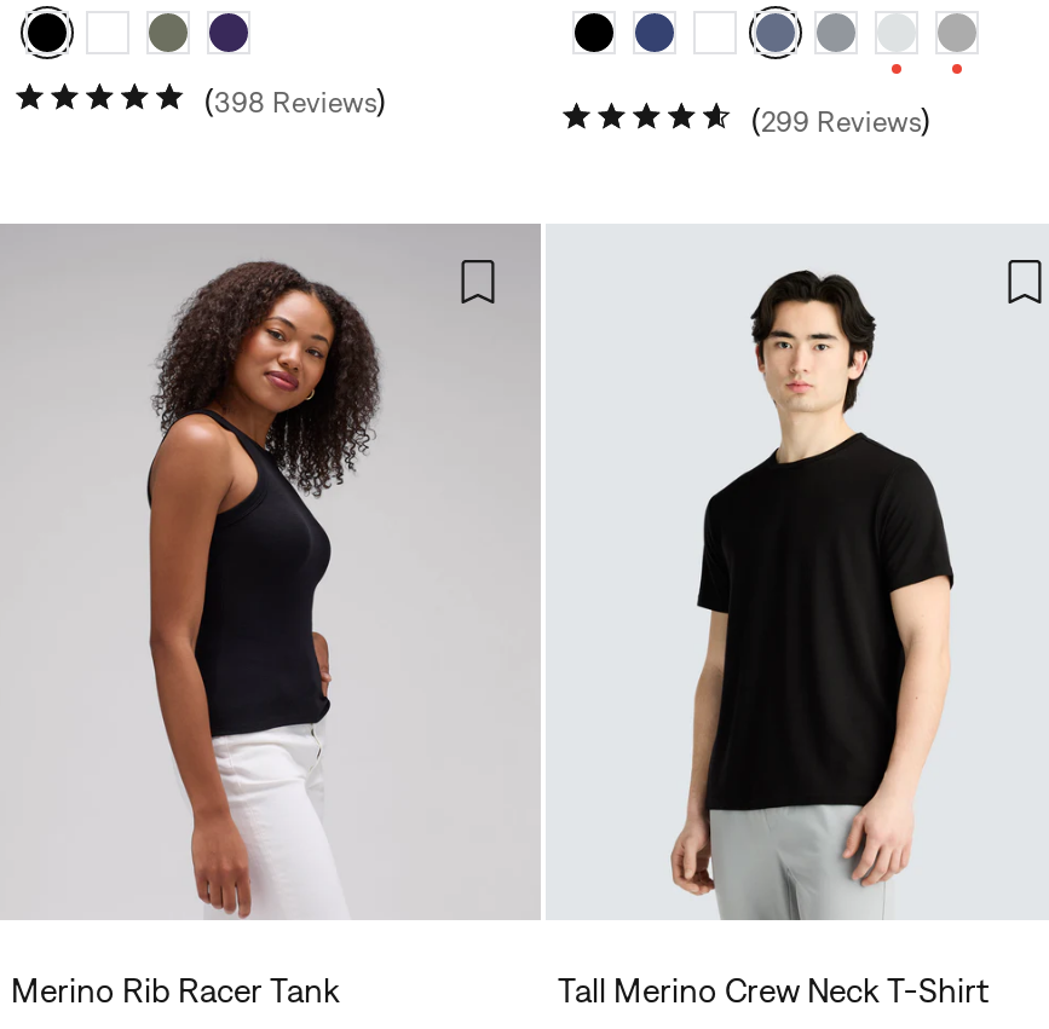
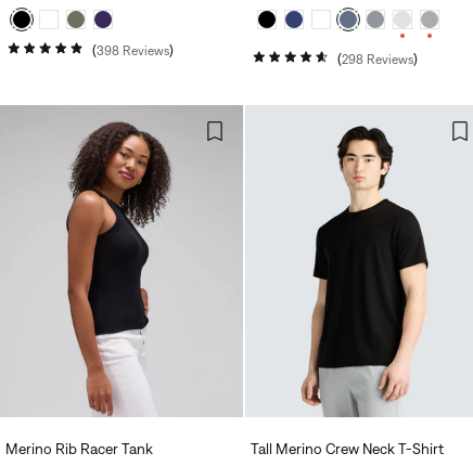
- 299 Reviews
+ 298 Reviews
